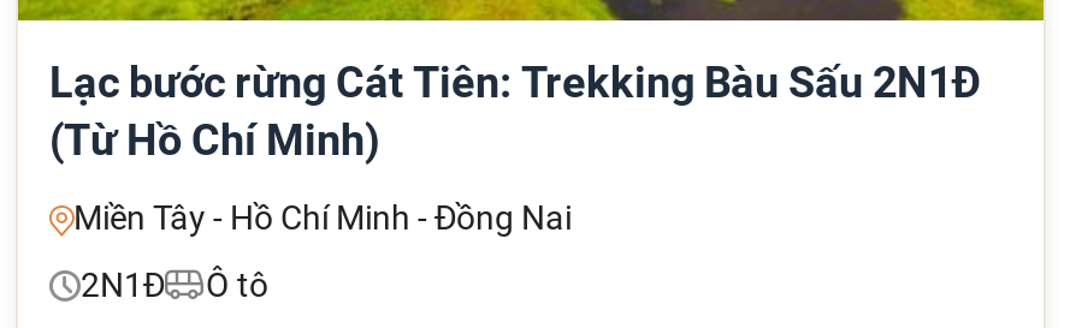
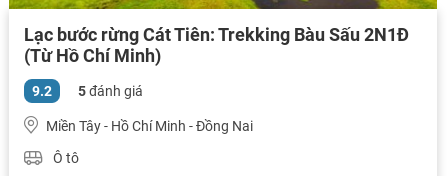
+ 9.2
+ 5 đánh giá

- 2N1Đ
